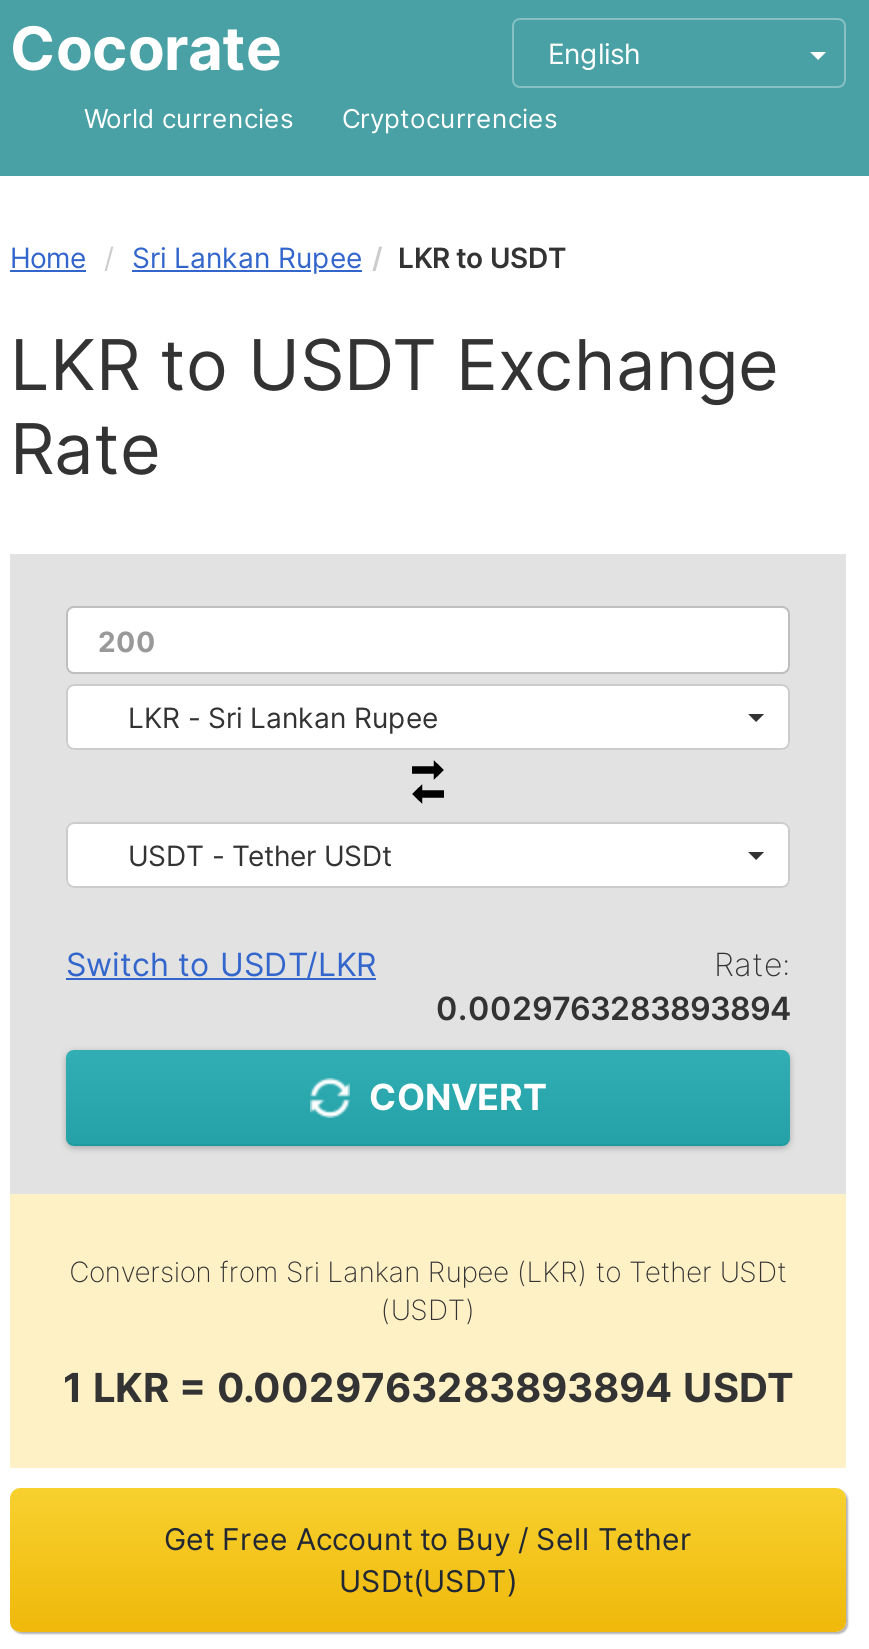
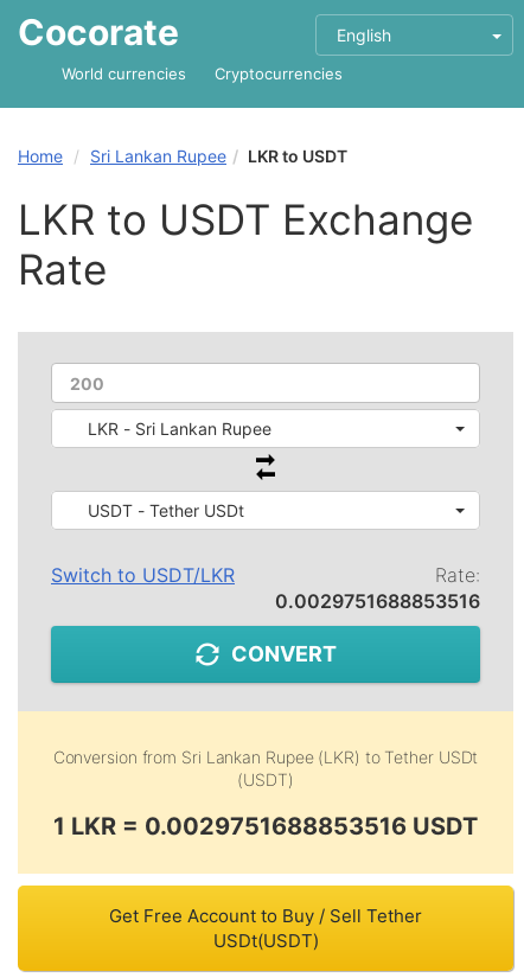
- 0.0029763283893894
+ 0.0029751688853516

- 1 LKR = 0.0029763283893894 USDT
+ 1 LKR = 0.0029751688853516 USDT
